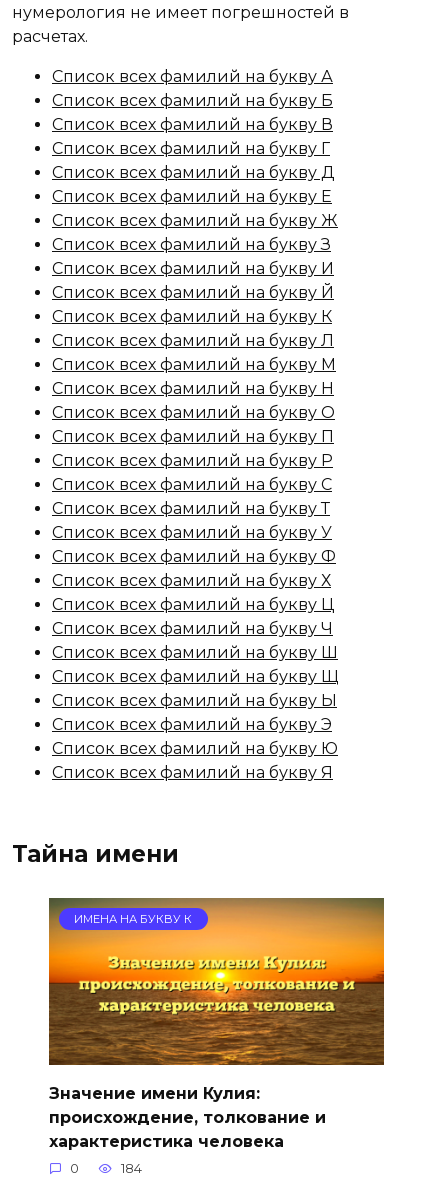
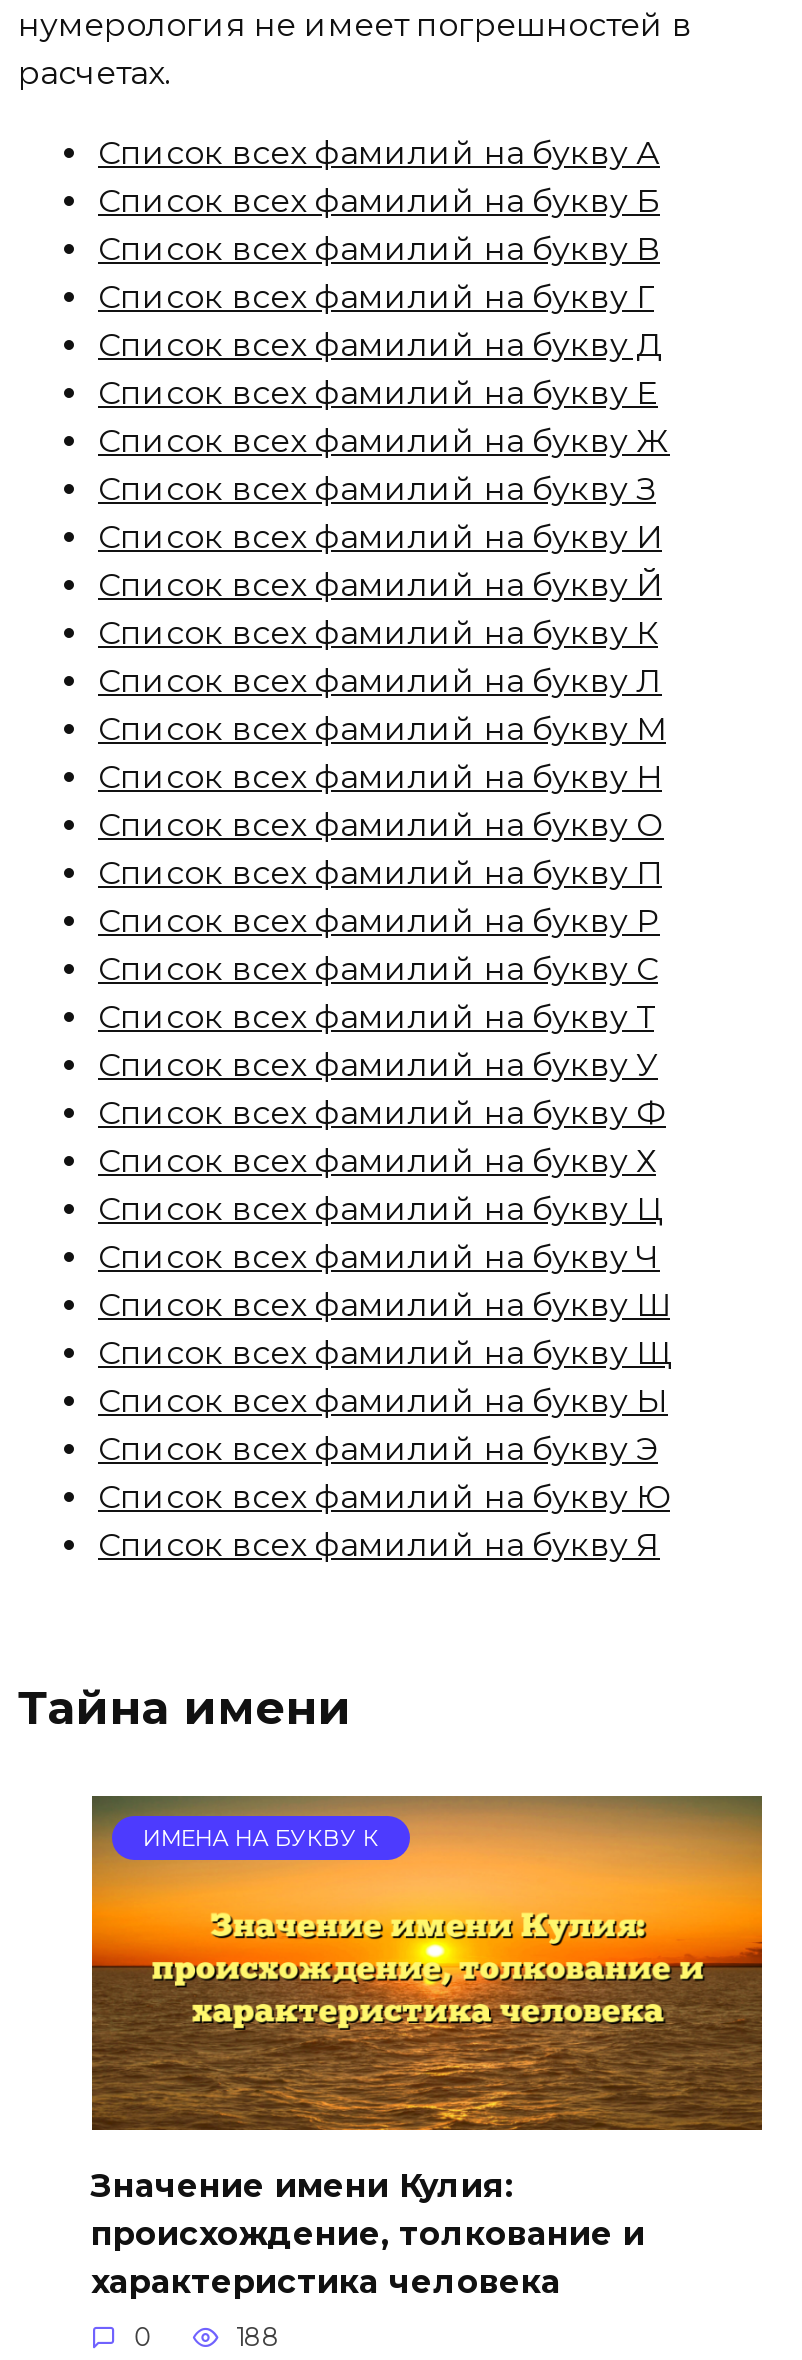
- 184
+ 188
